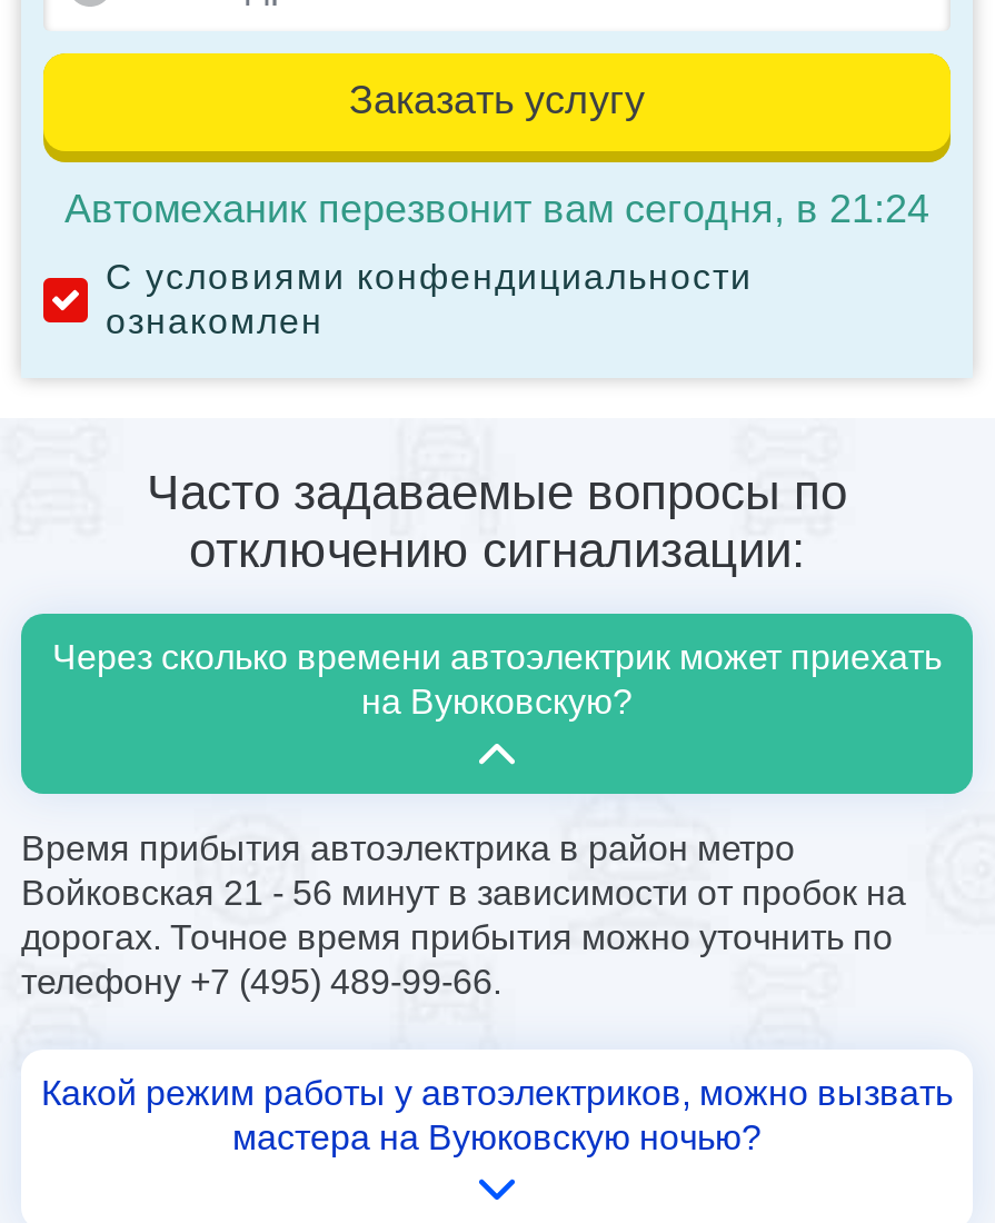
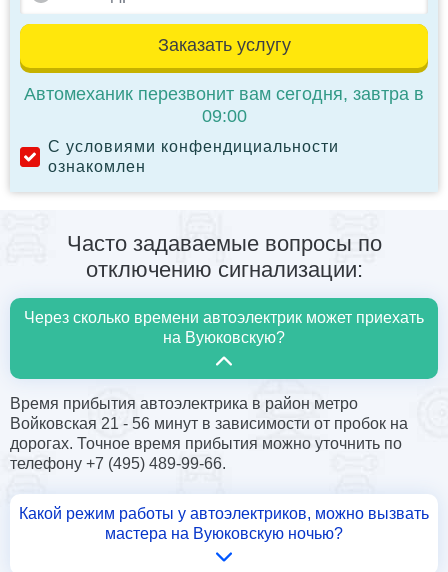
- Автомеханик перезвонит вам сегодня, в 21:24
+ Автомеханик перезвонит вам сегодня, завтра в
+ 09:00
